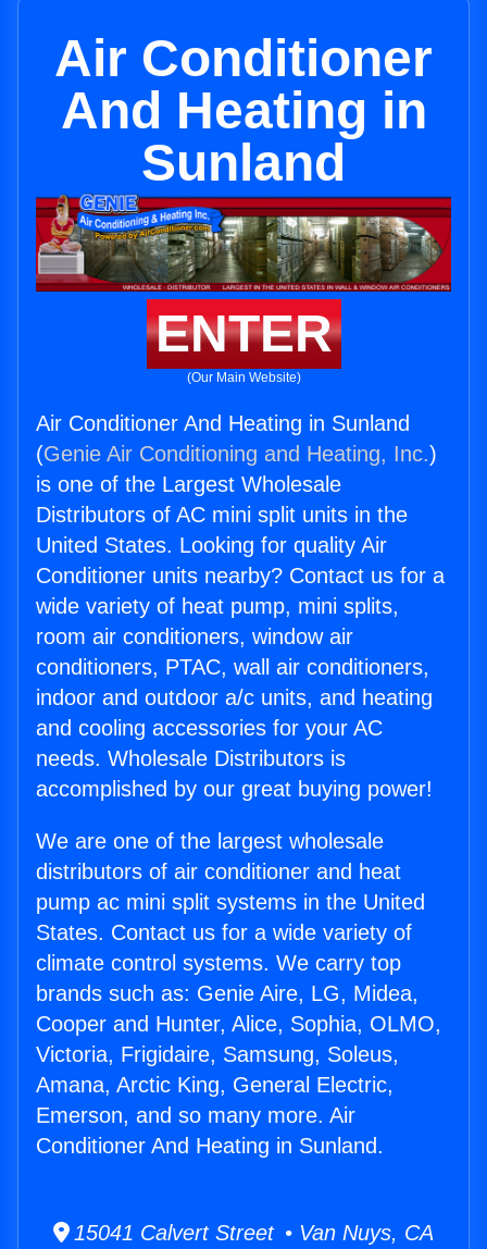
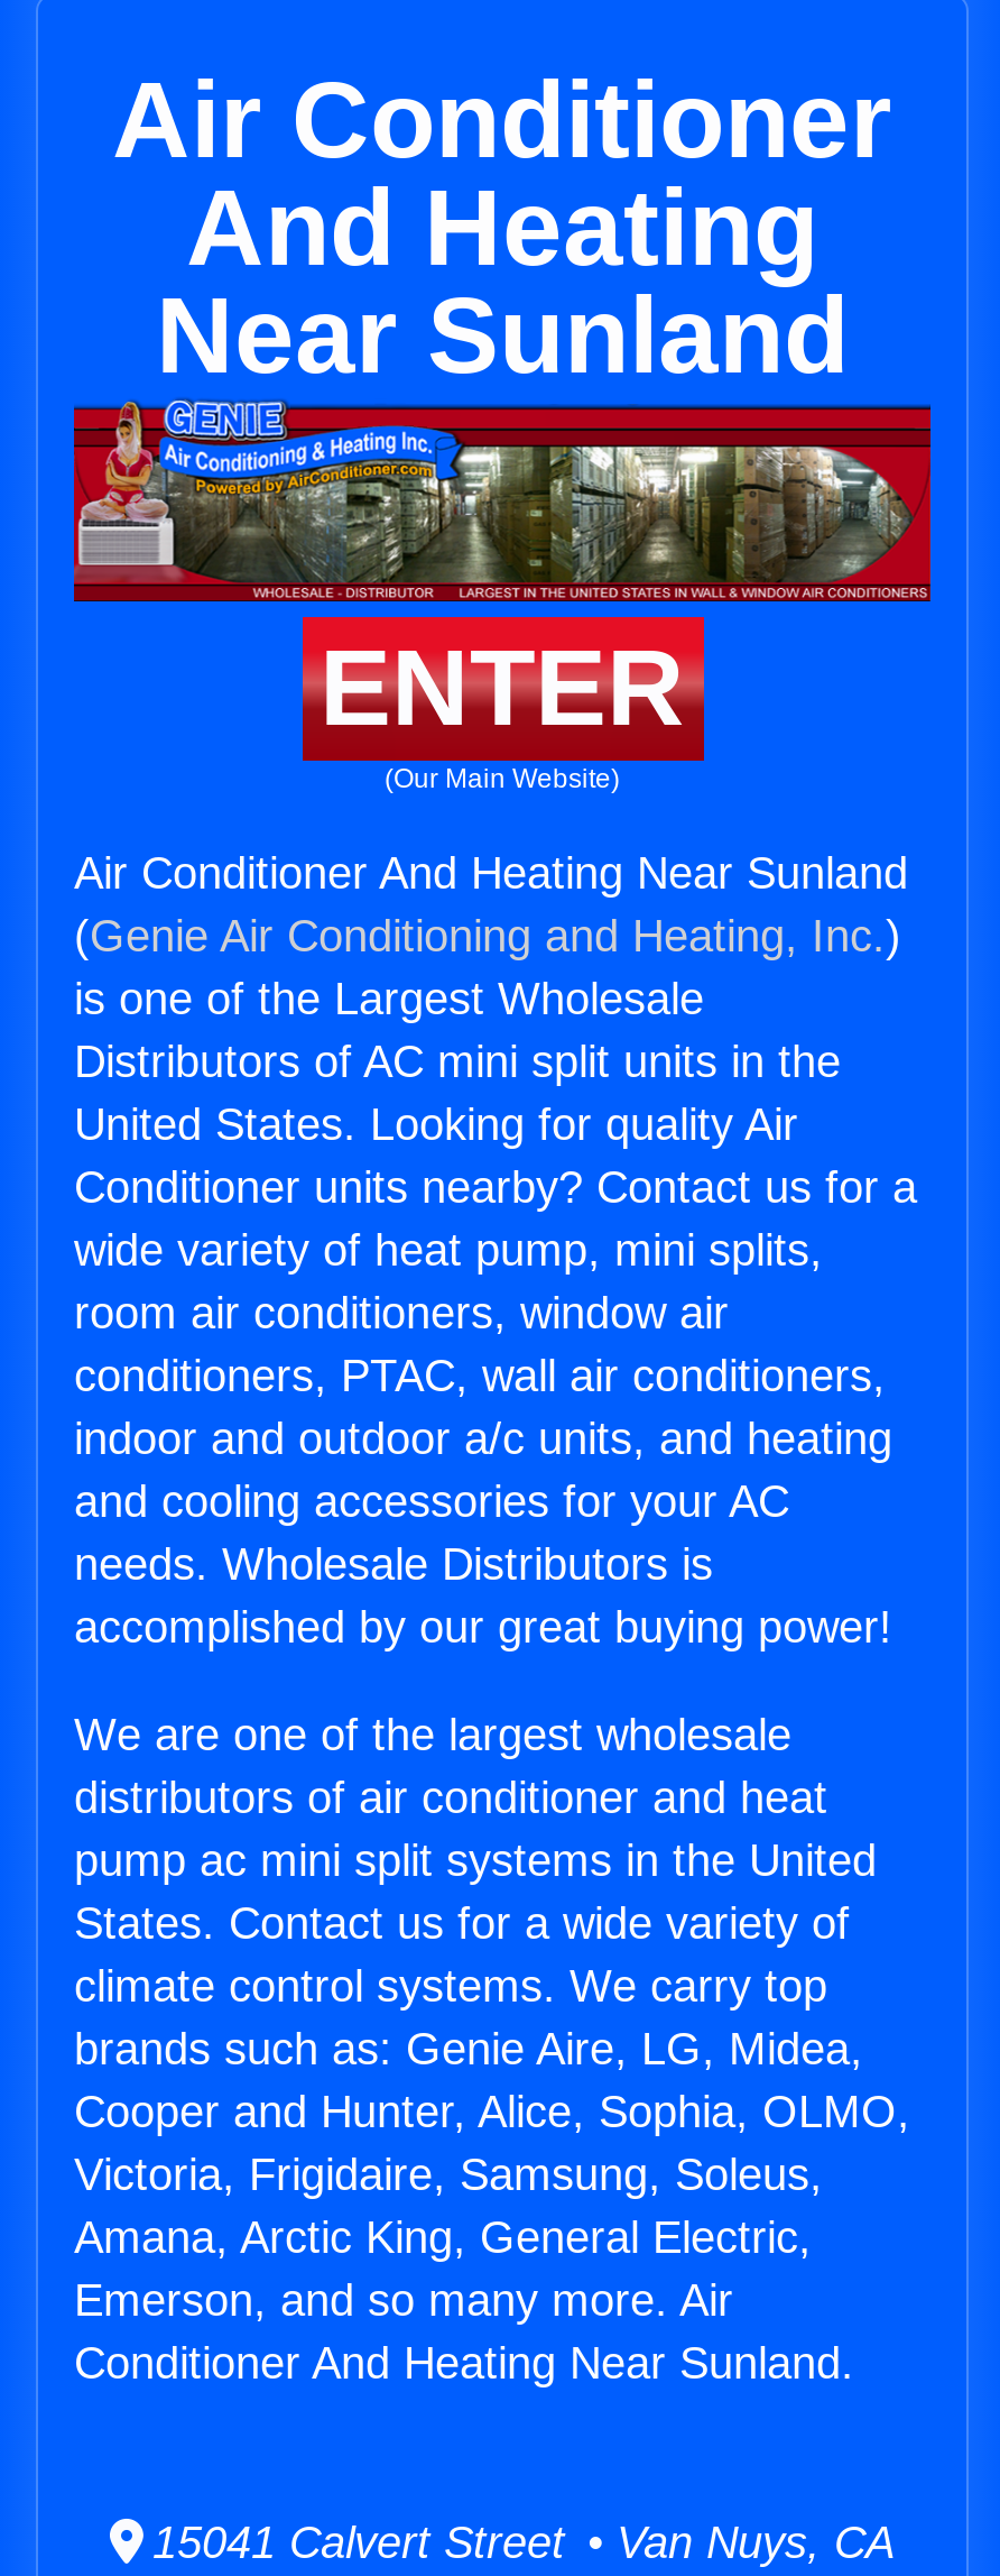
- And Heating in
- Sunland
+ And Heating
+ Near Sunland

- Air Conditioner And Heating in Sunland
+ Air Conditioner And Heating Near Sunland

- Conditioner And Heating in Sunland.
+ Conditioner And Heating Near Sunland.
